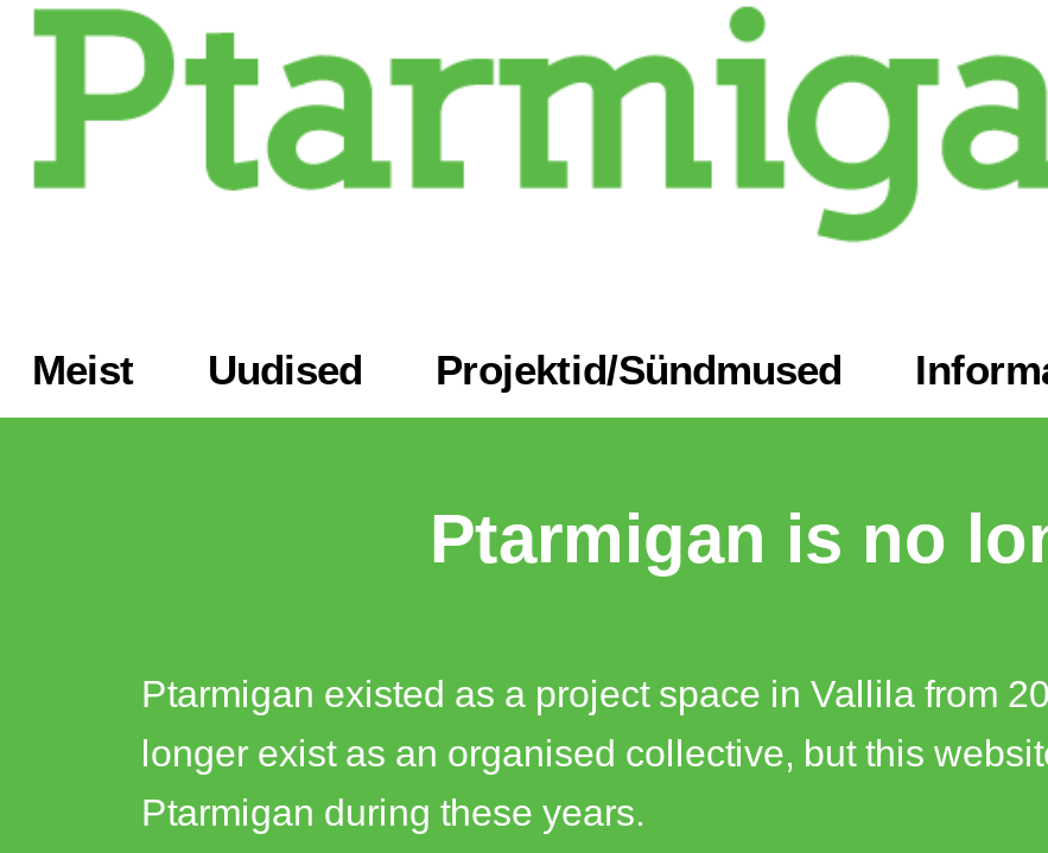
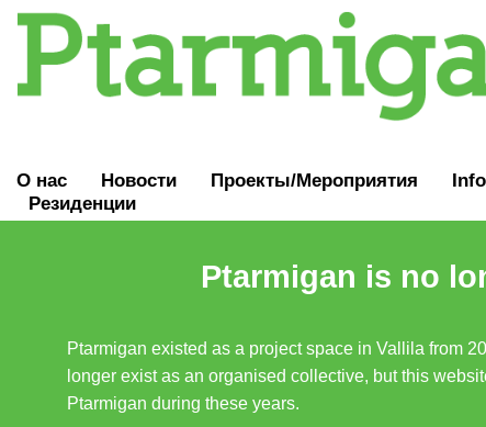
- Meist
- Uudised
- Projektid/Sündmused
+ О нас
+ Новости
+ Проекты/Мероприятия

+ Резиденции
